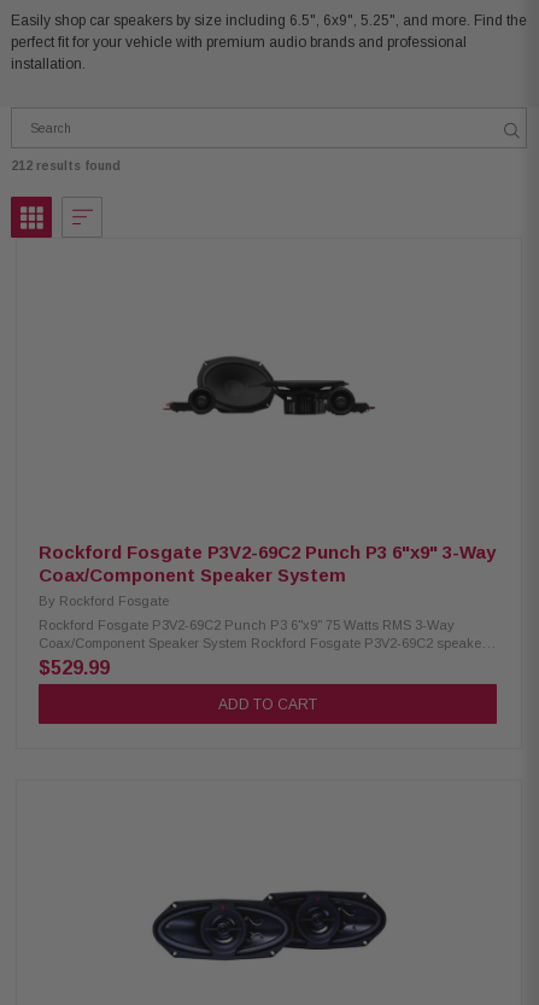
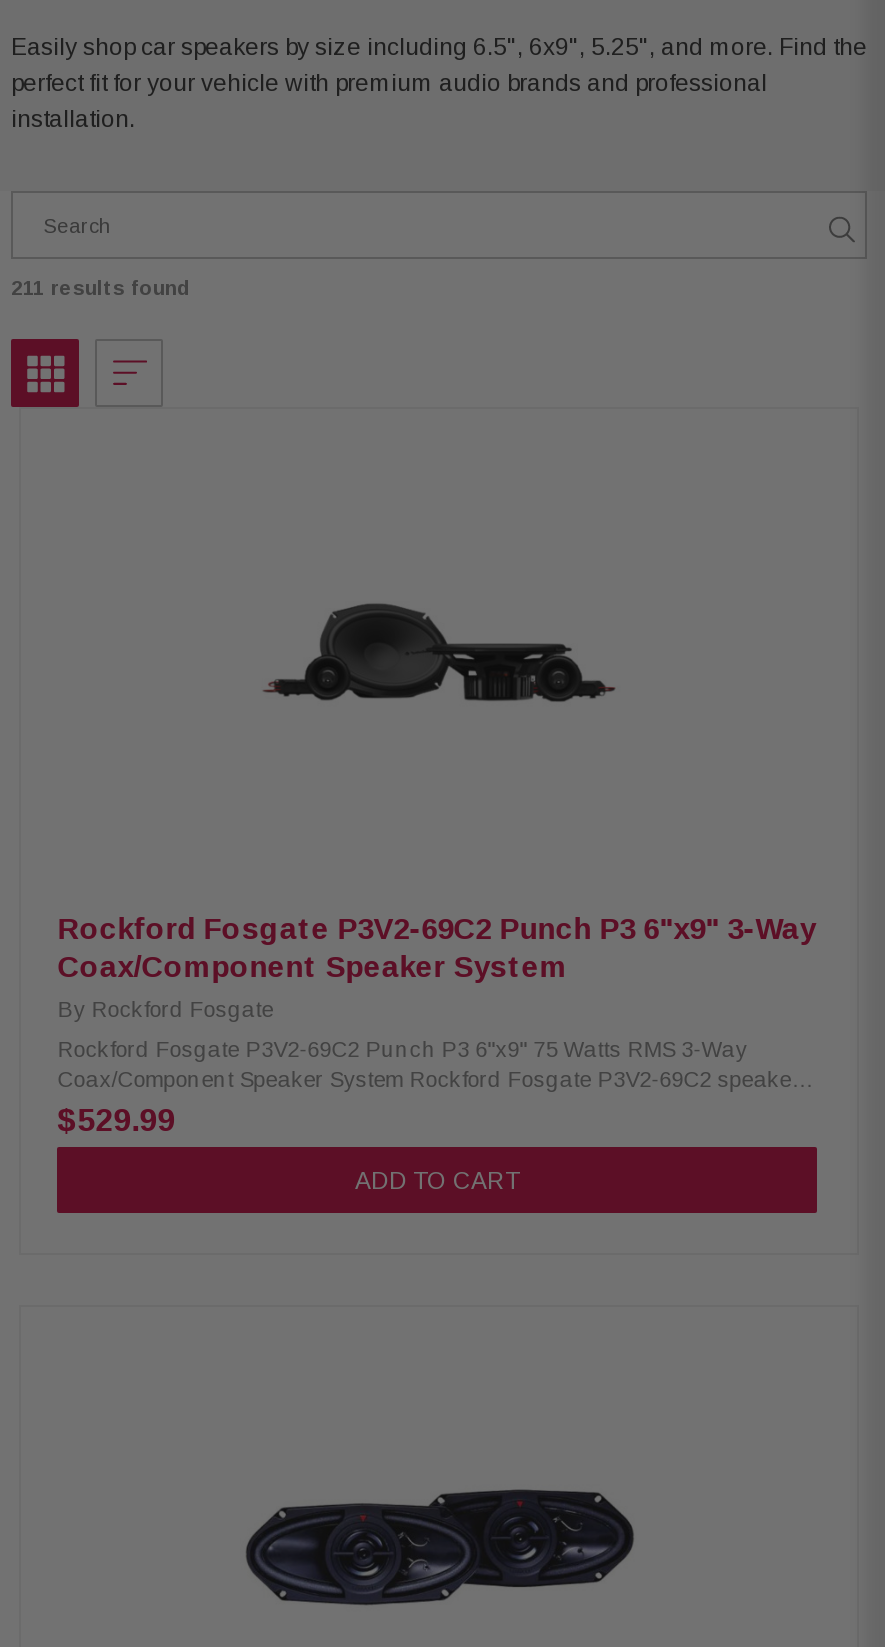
- 212 results found
+ 211 results found
